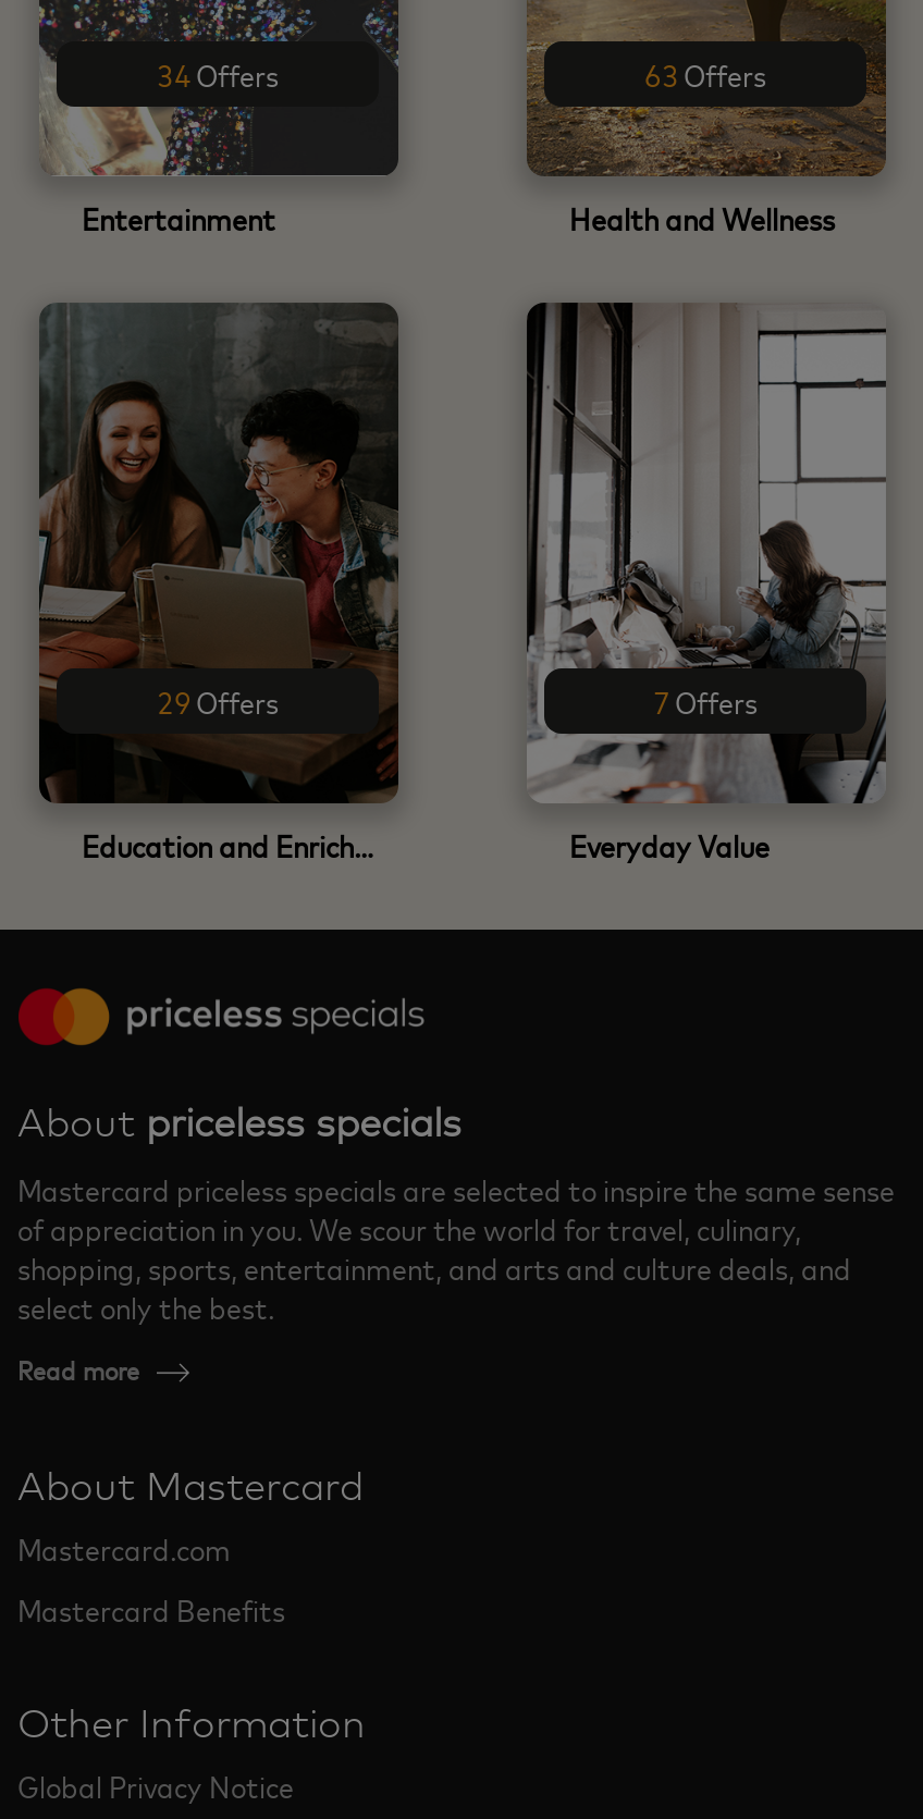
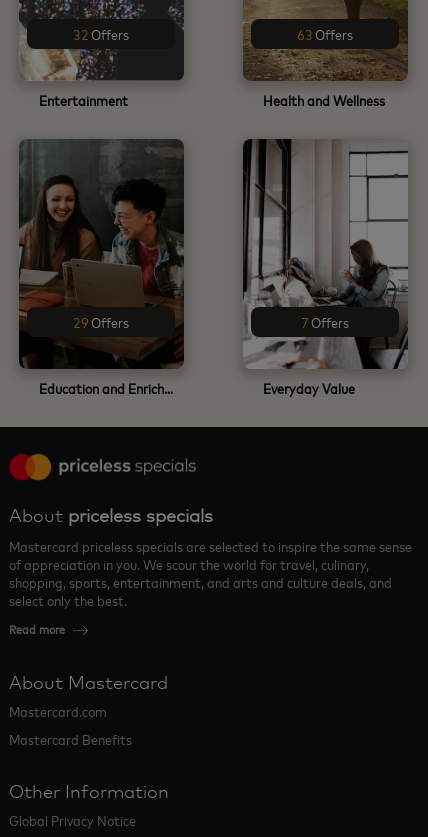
- 34 Offers
+ 32 Offers
